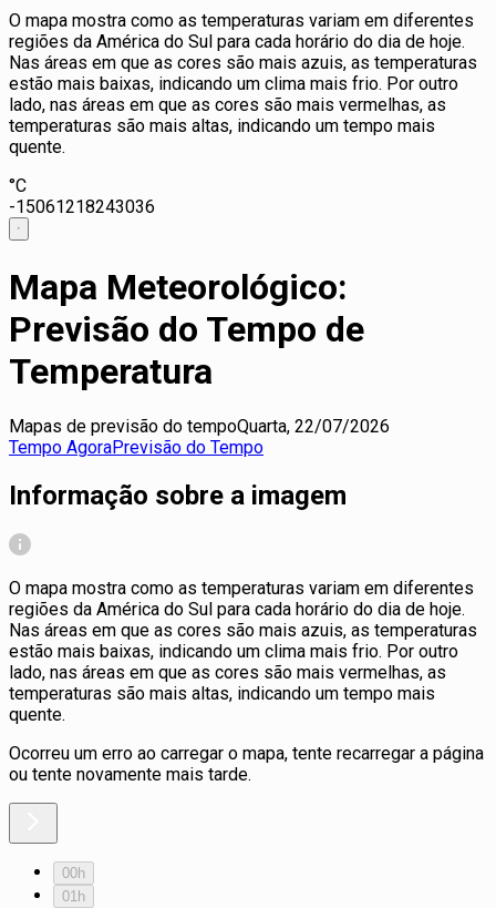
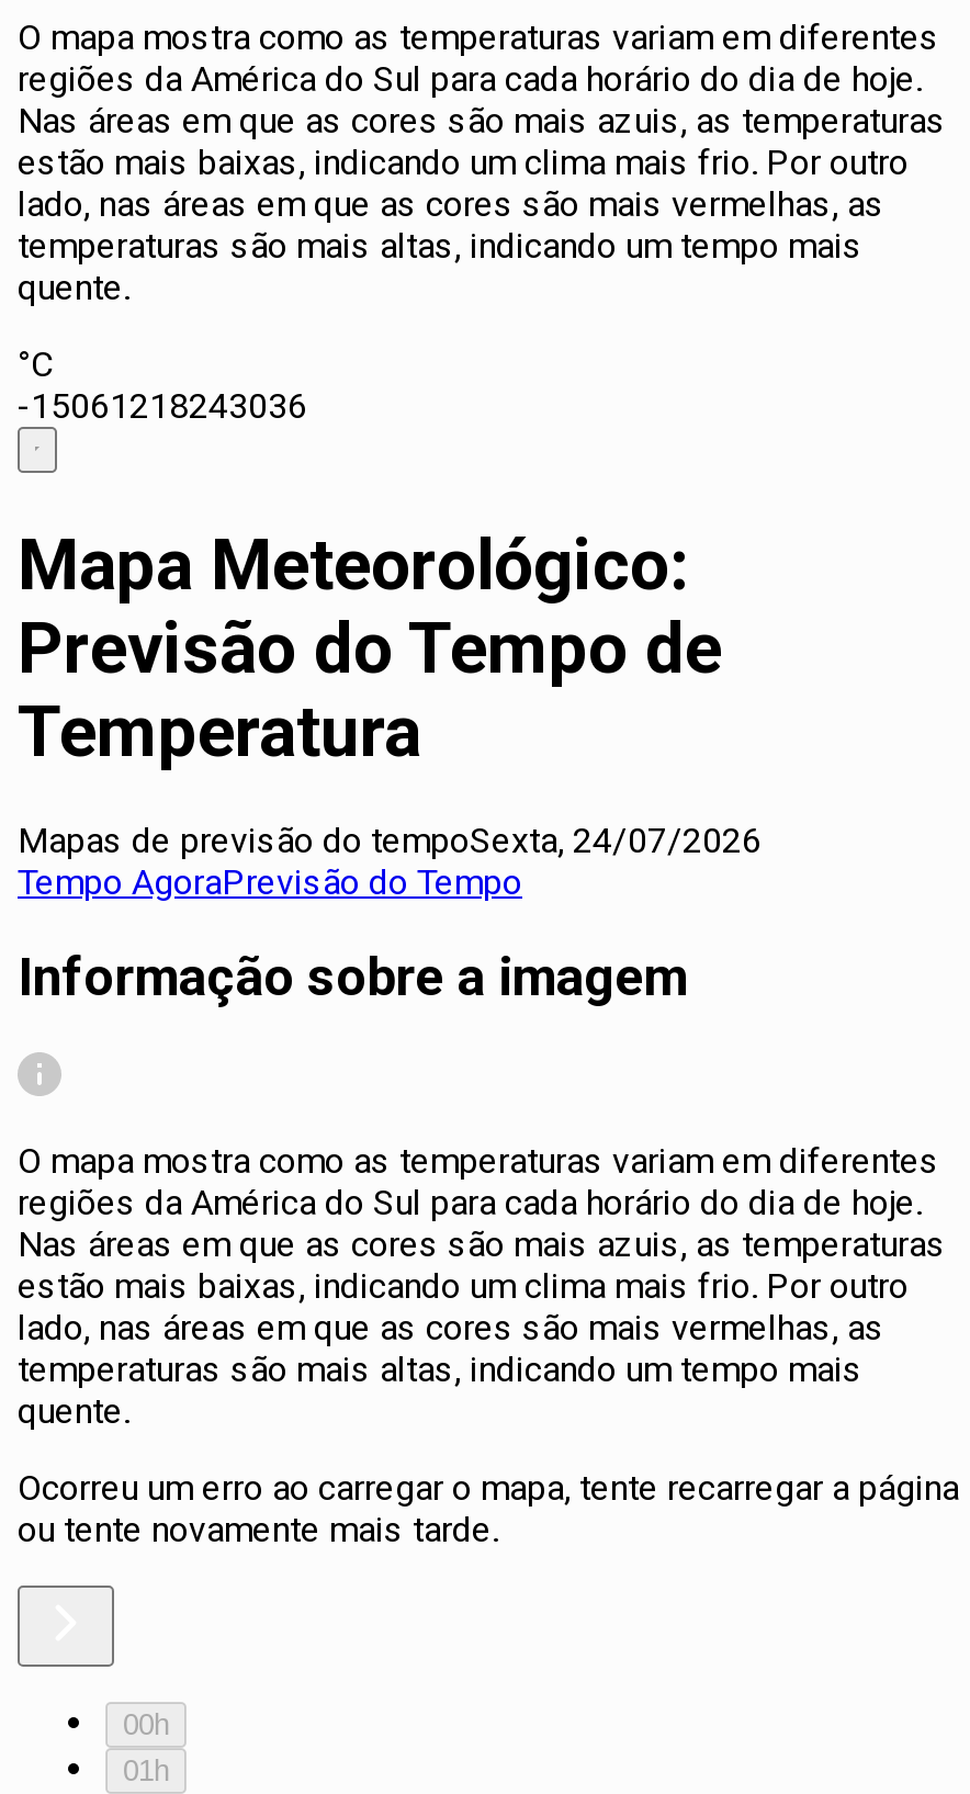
- Mapas de previsão do tempoQuarta, 22/07/2026
+ Mapas de previsão do tempoSexta, 24/07/2026
